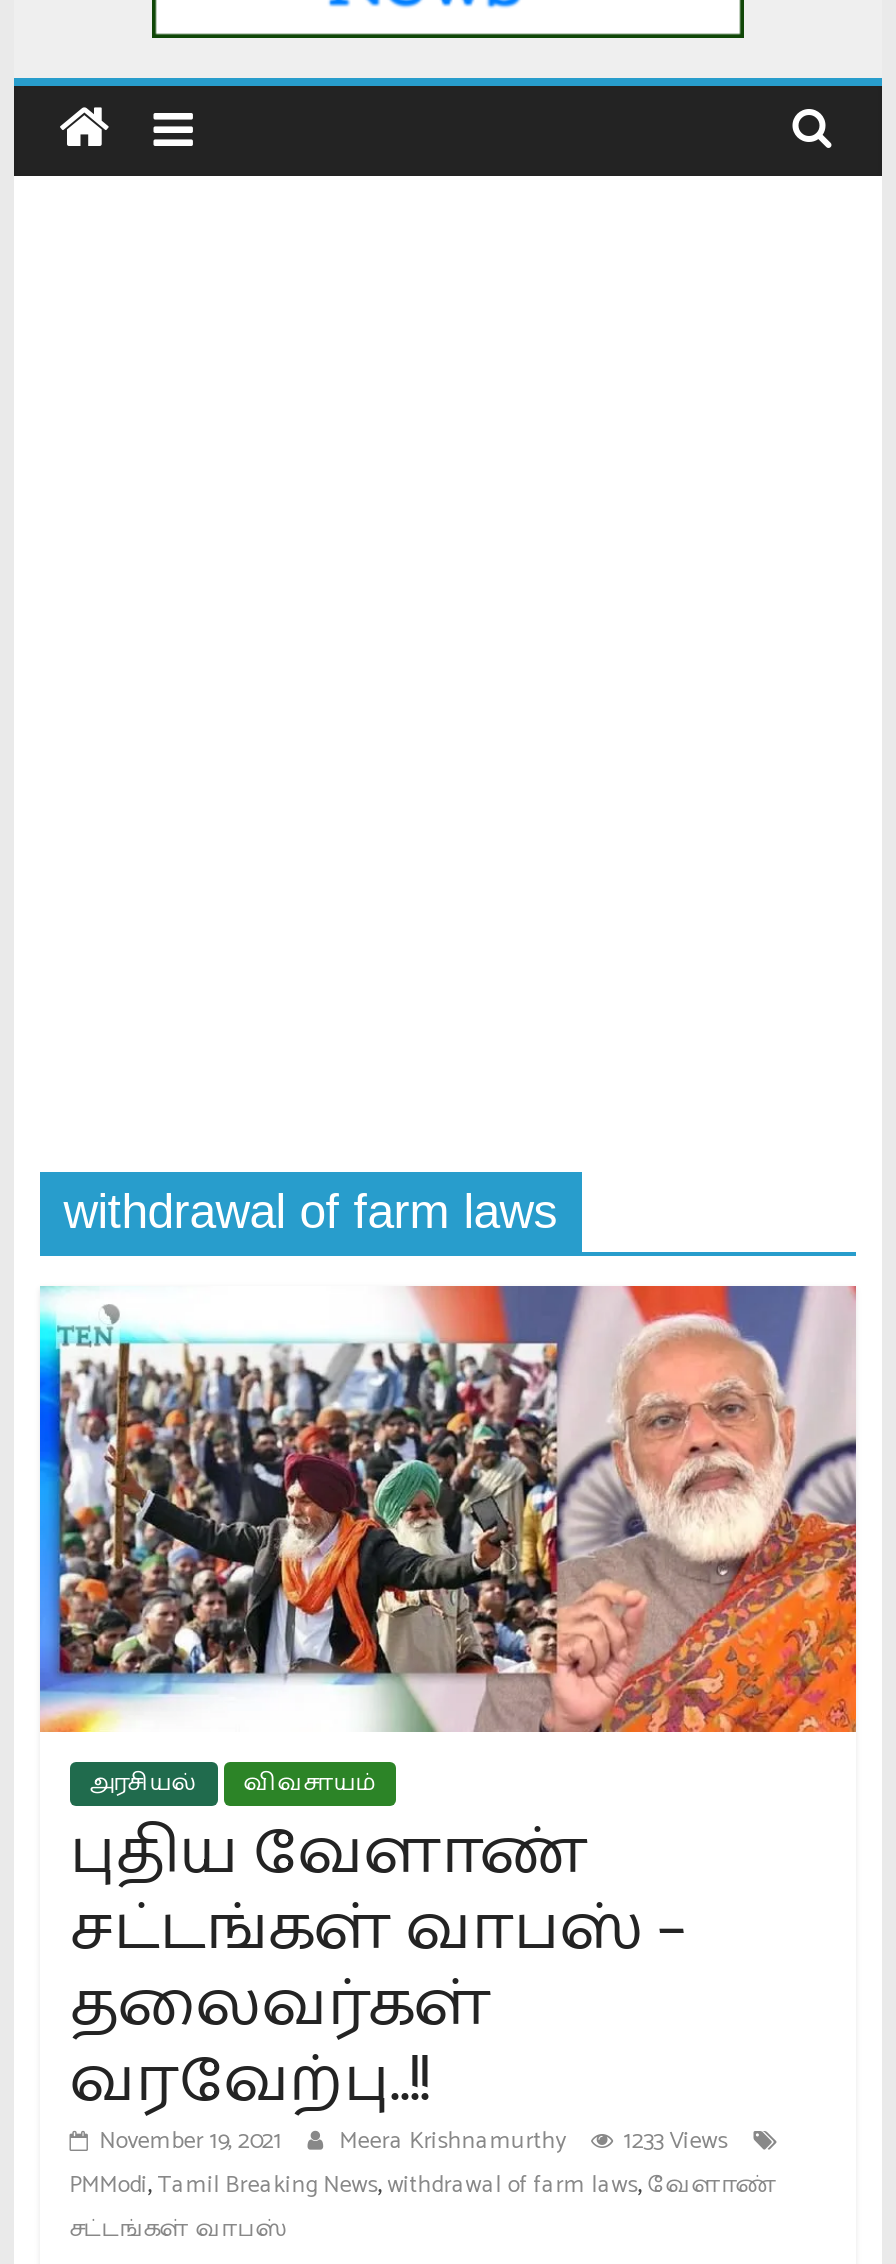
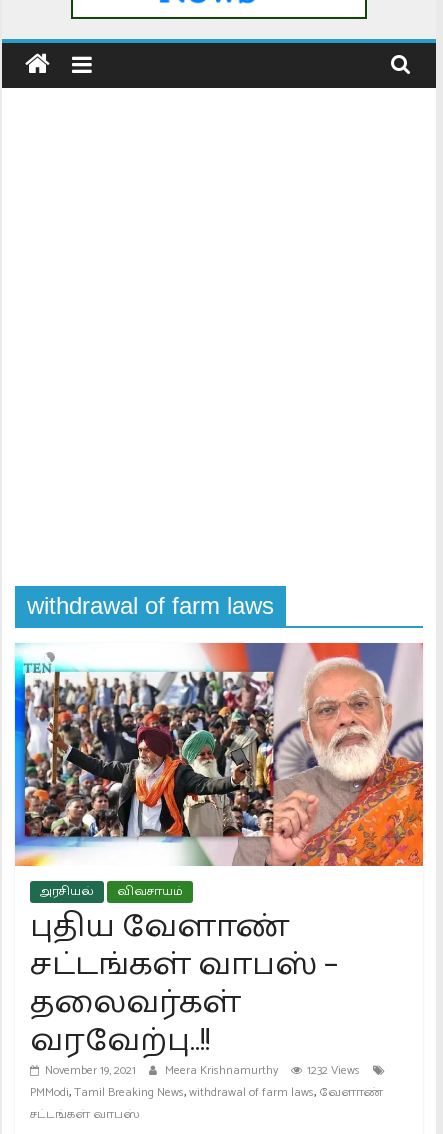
- November 19, 2021 Meera Krishnamurthy 1233 Views
+ November 19, 2021 Meera Krishnamurthy 1232 Views
